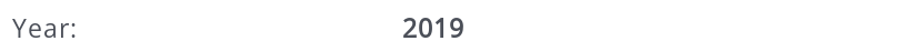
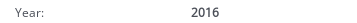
- 2019
+ 2016
